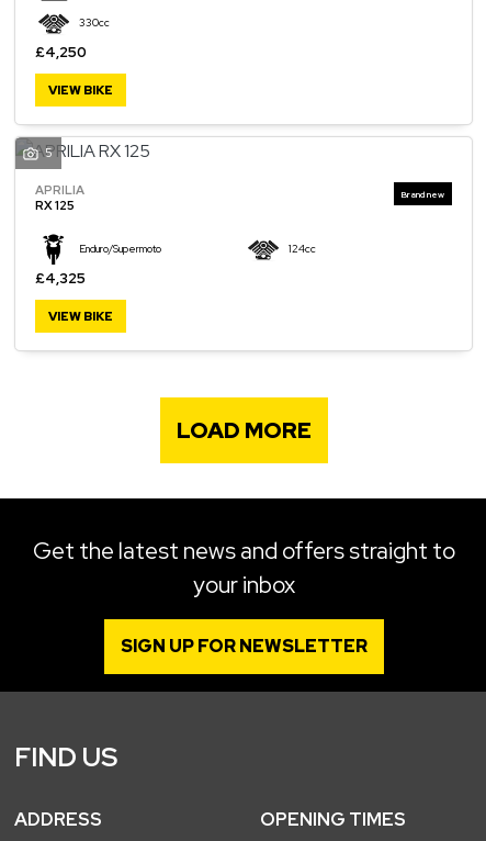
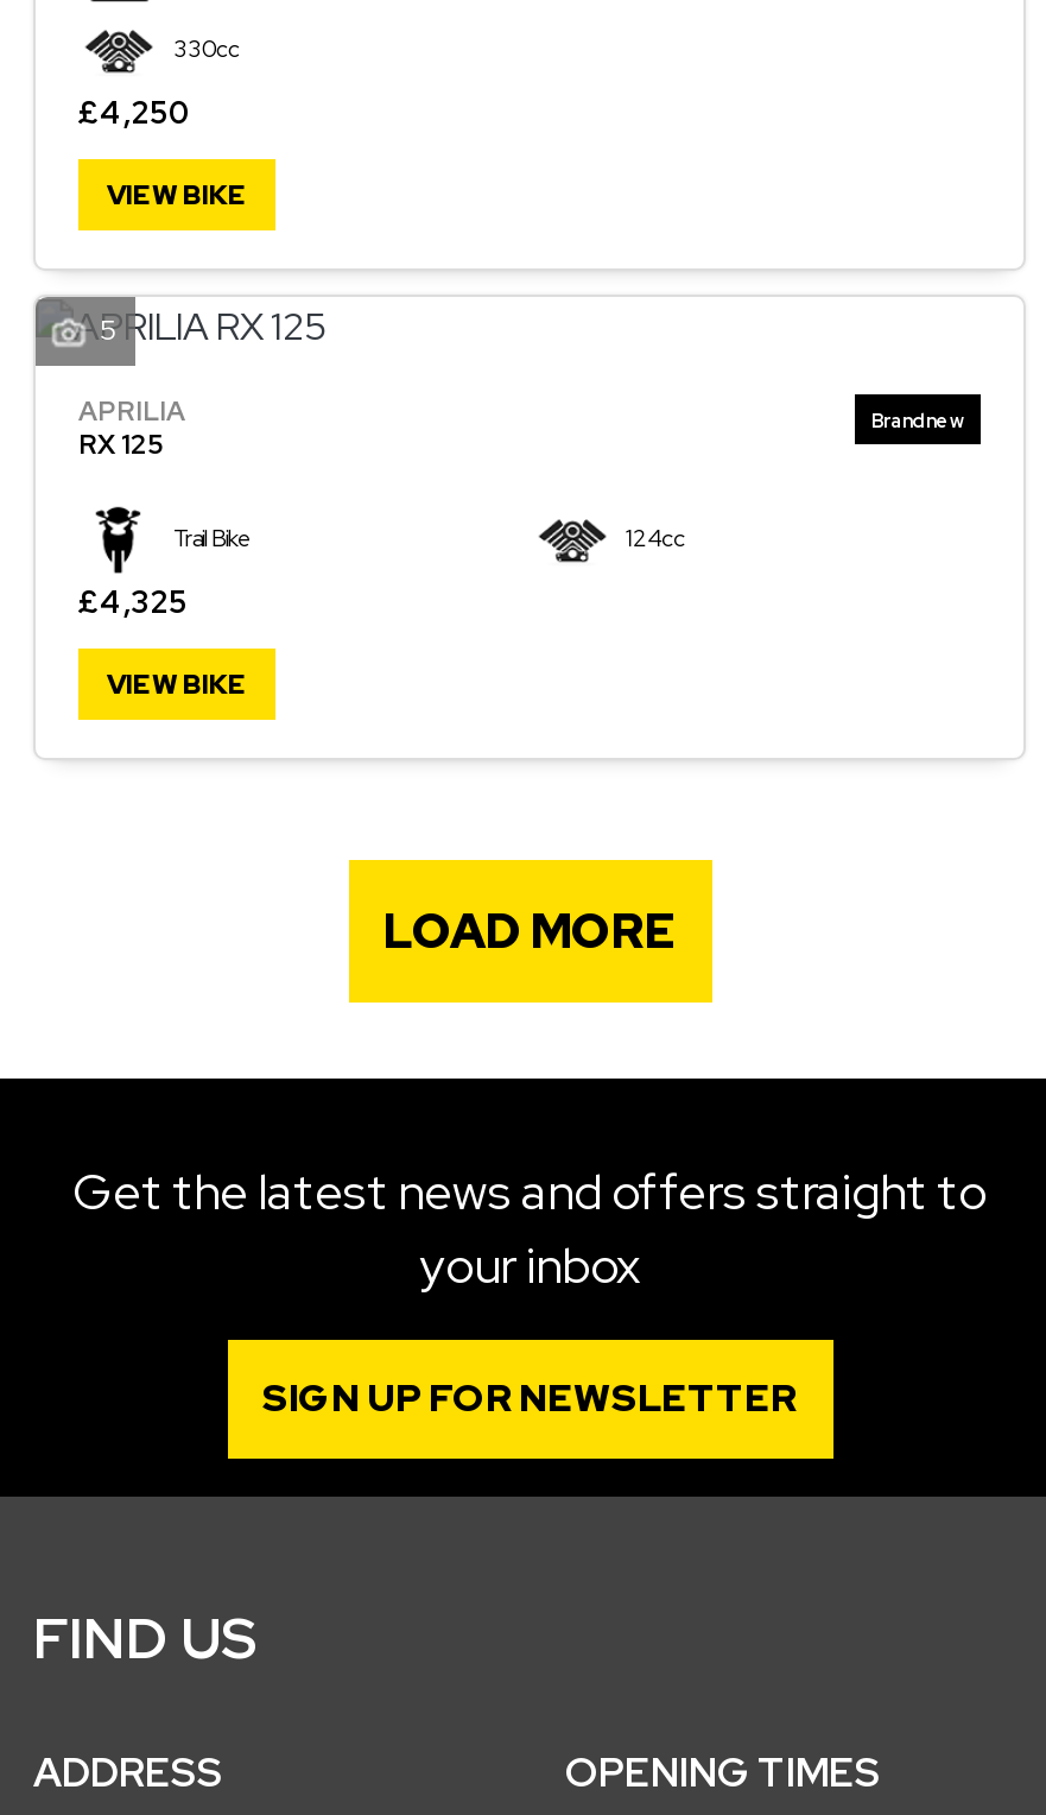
- Enduro/Supermoto
+ Trail Bike
